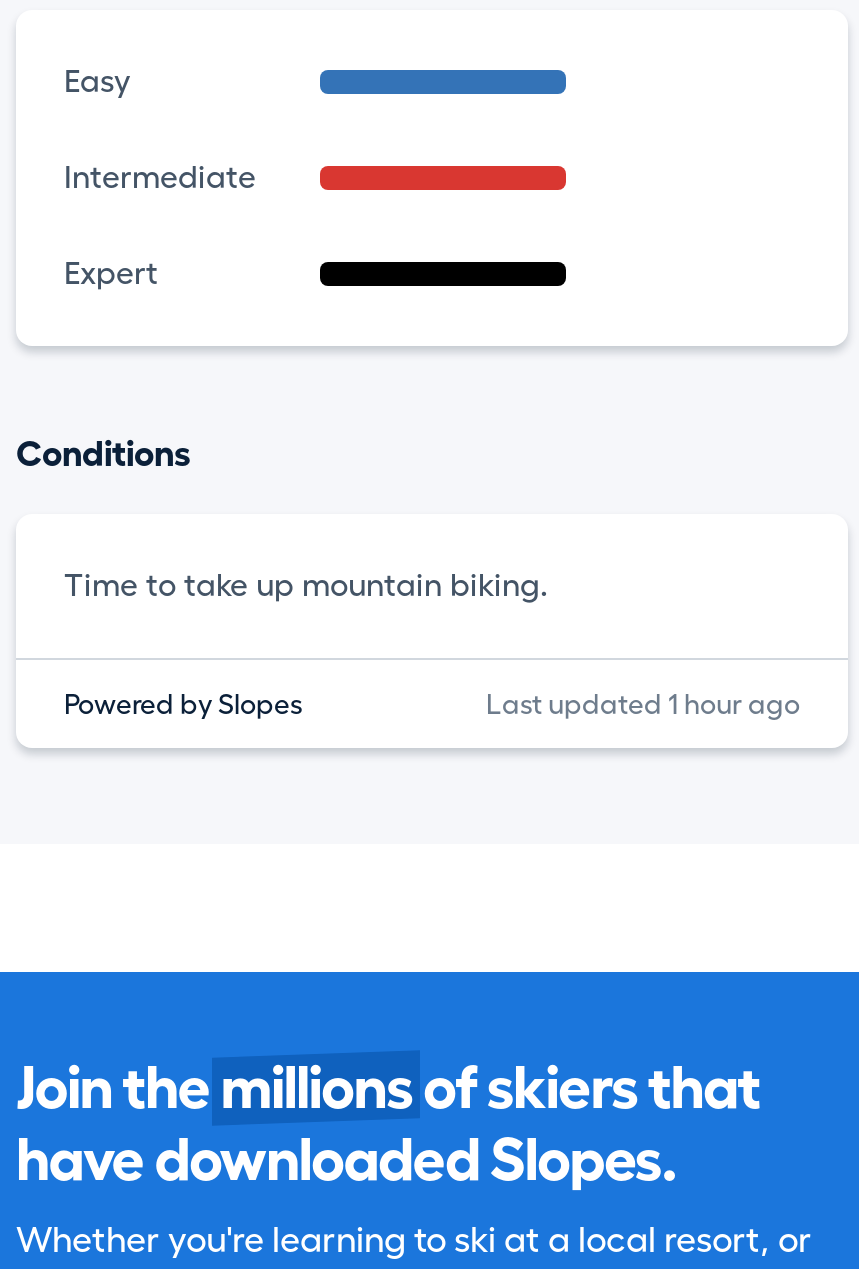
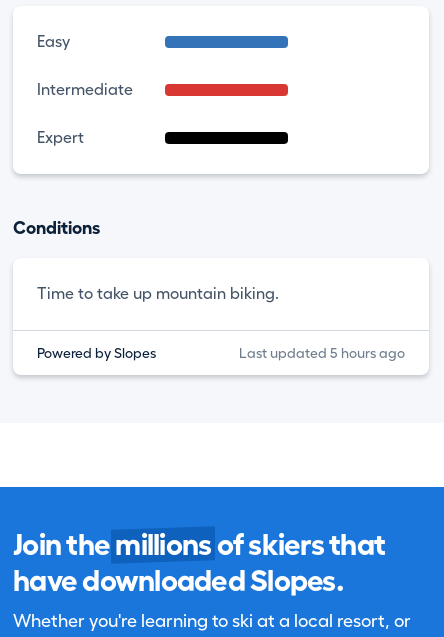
- Last updated 1 hour ago
+ Last updated 5 hours ago
